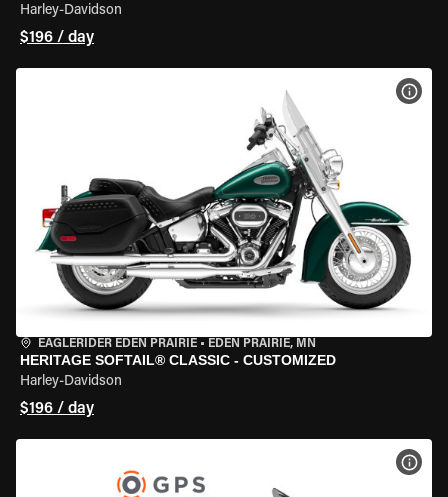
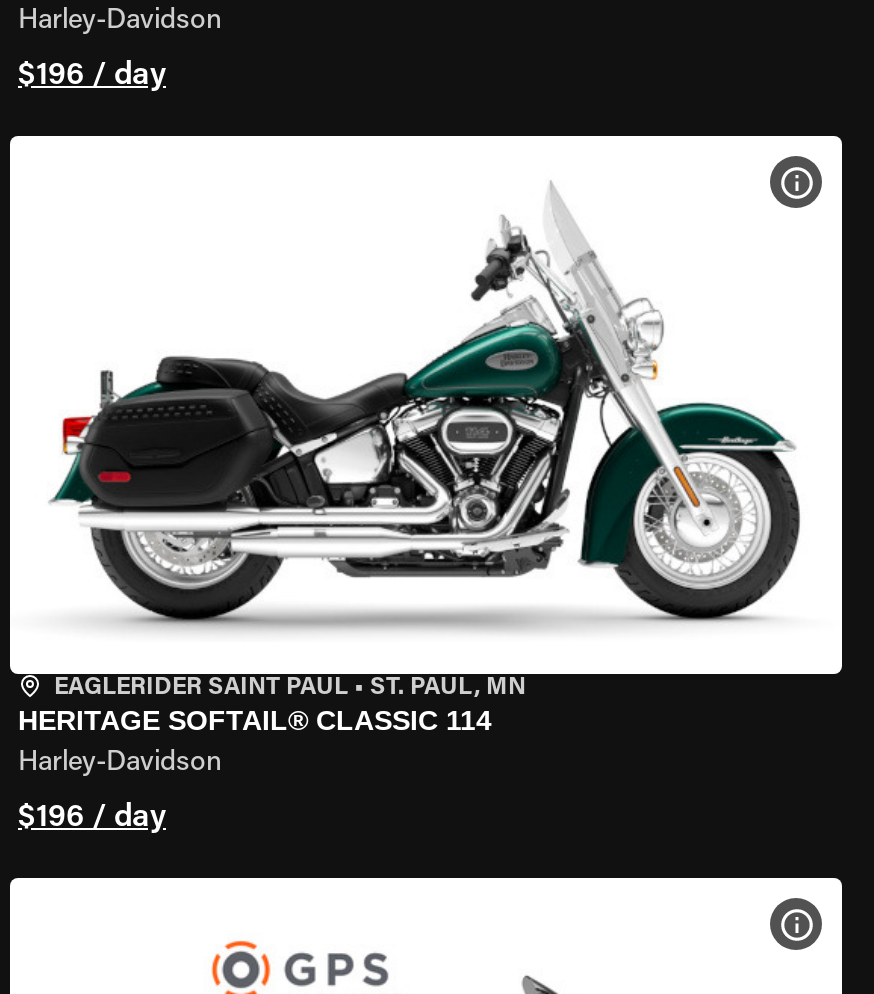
- EAGLERIDER EDEN PRAIRIE • EDEN PRAIRIE, MN
- HERITAGE SOFTAIL® CLASSIC - CUSTOMIZED
+ EAGLERIDER SAINT PAUL • ST. PAUL, MN
+ HERITAGE SOFTAIL® CLASSIC 114
